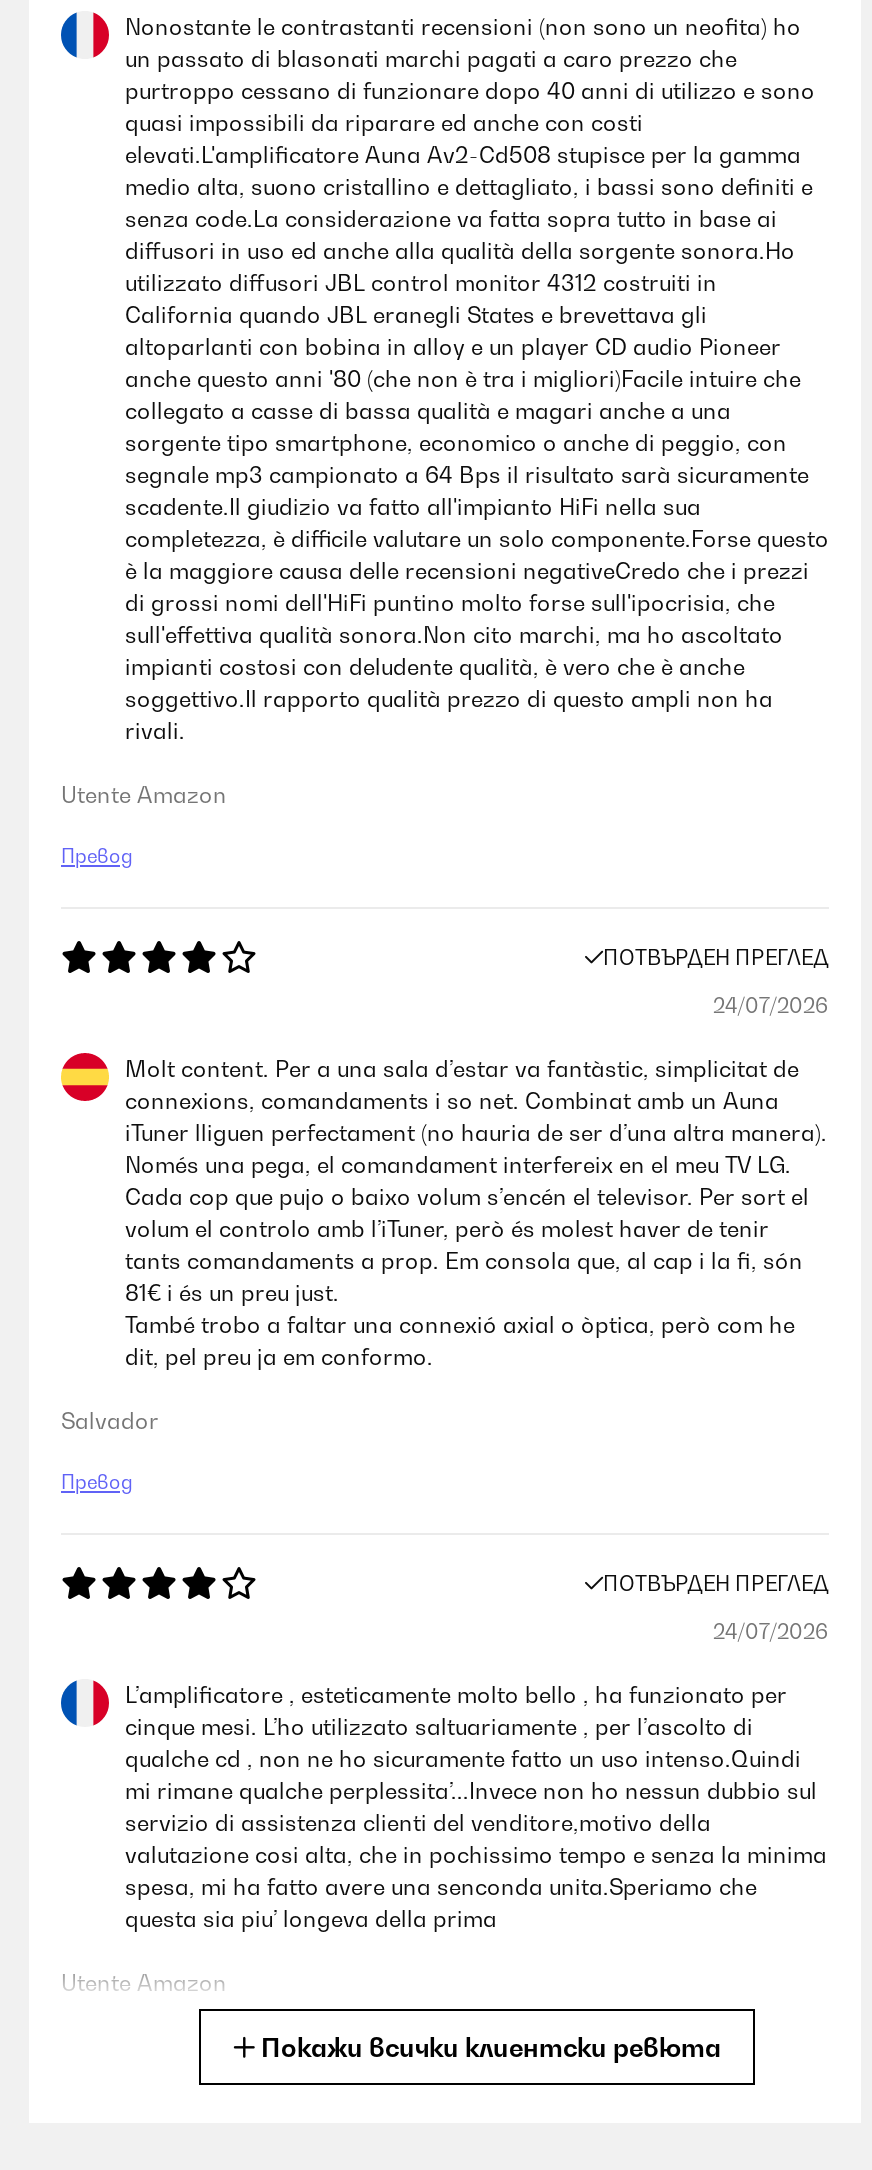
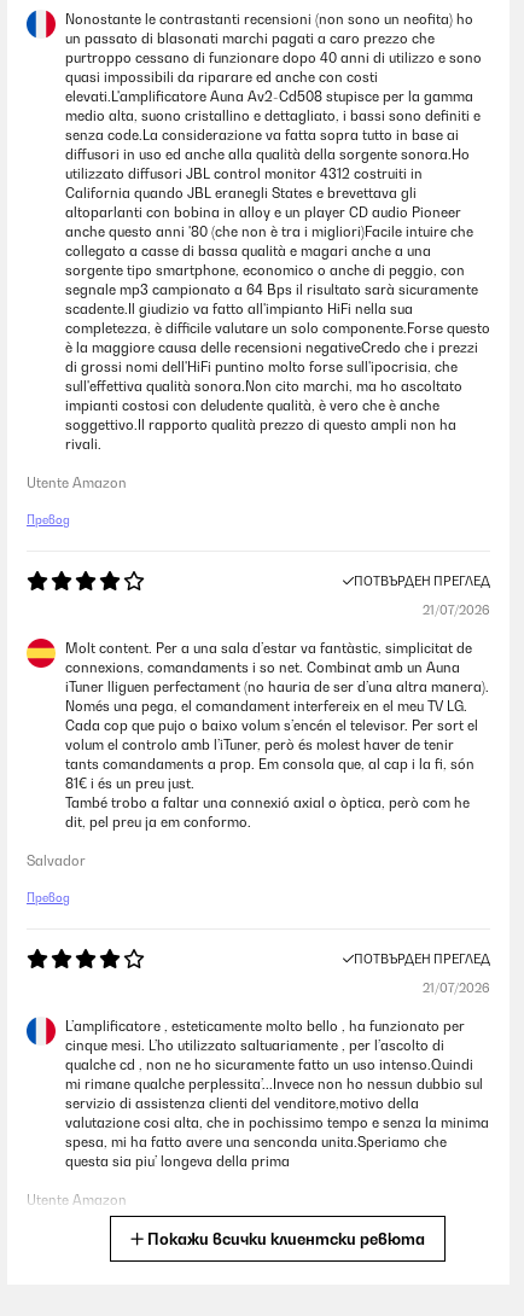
- 24/07/2026
+ 21/07/2026

- 24/07/2026
+ 21/07/2026
